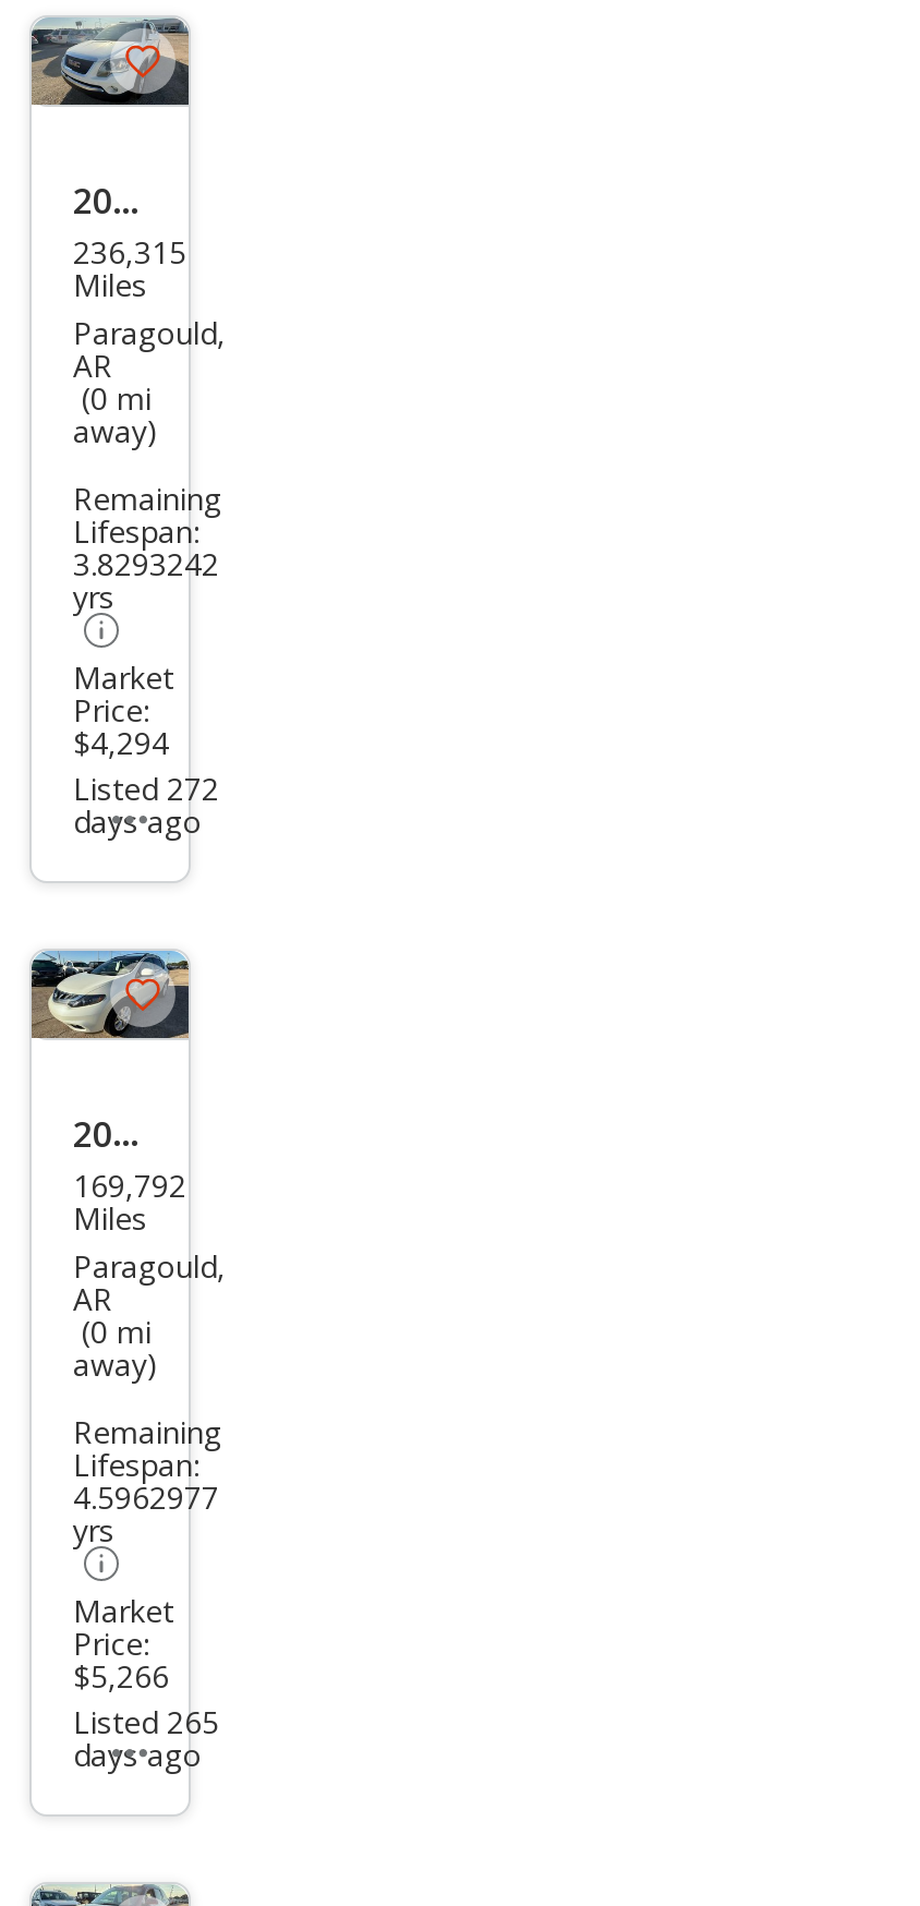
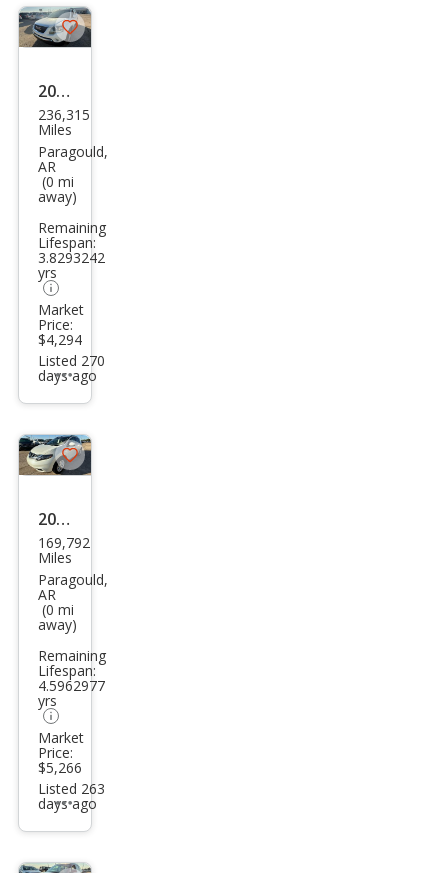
- Listed 272
+ Listed 270

- Listed 265
+ Listed 263
